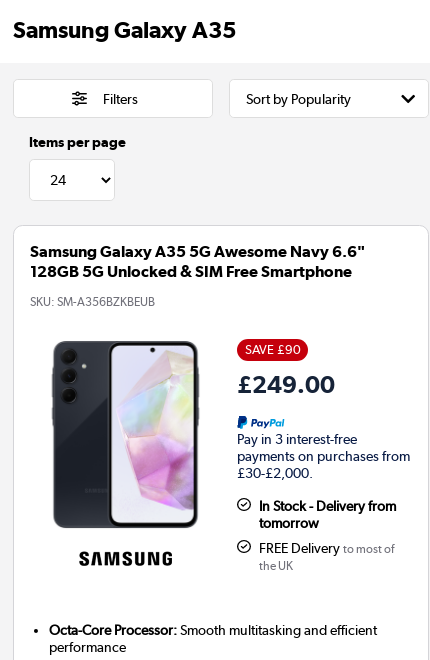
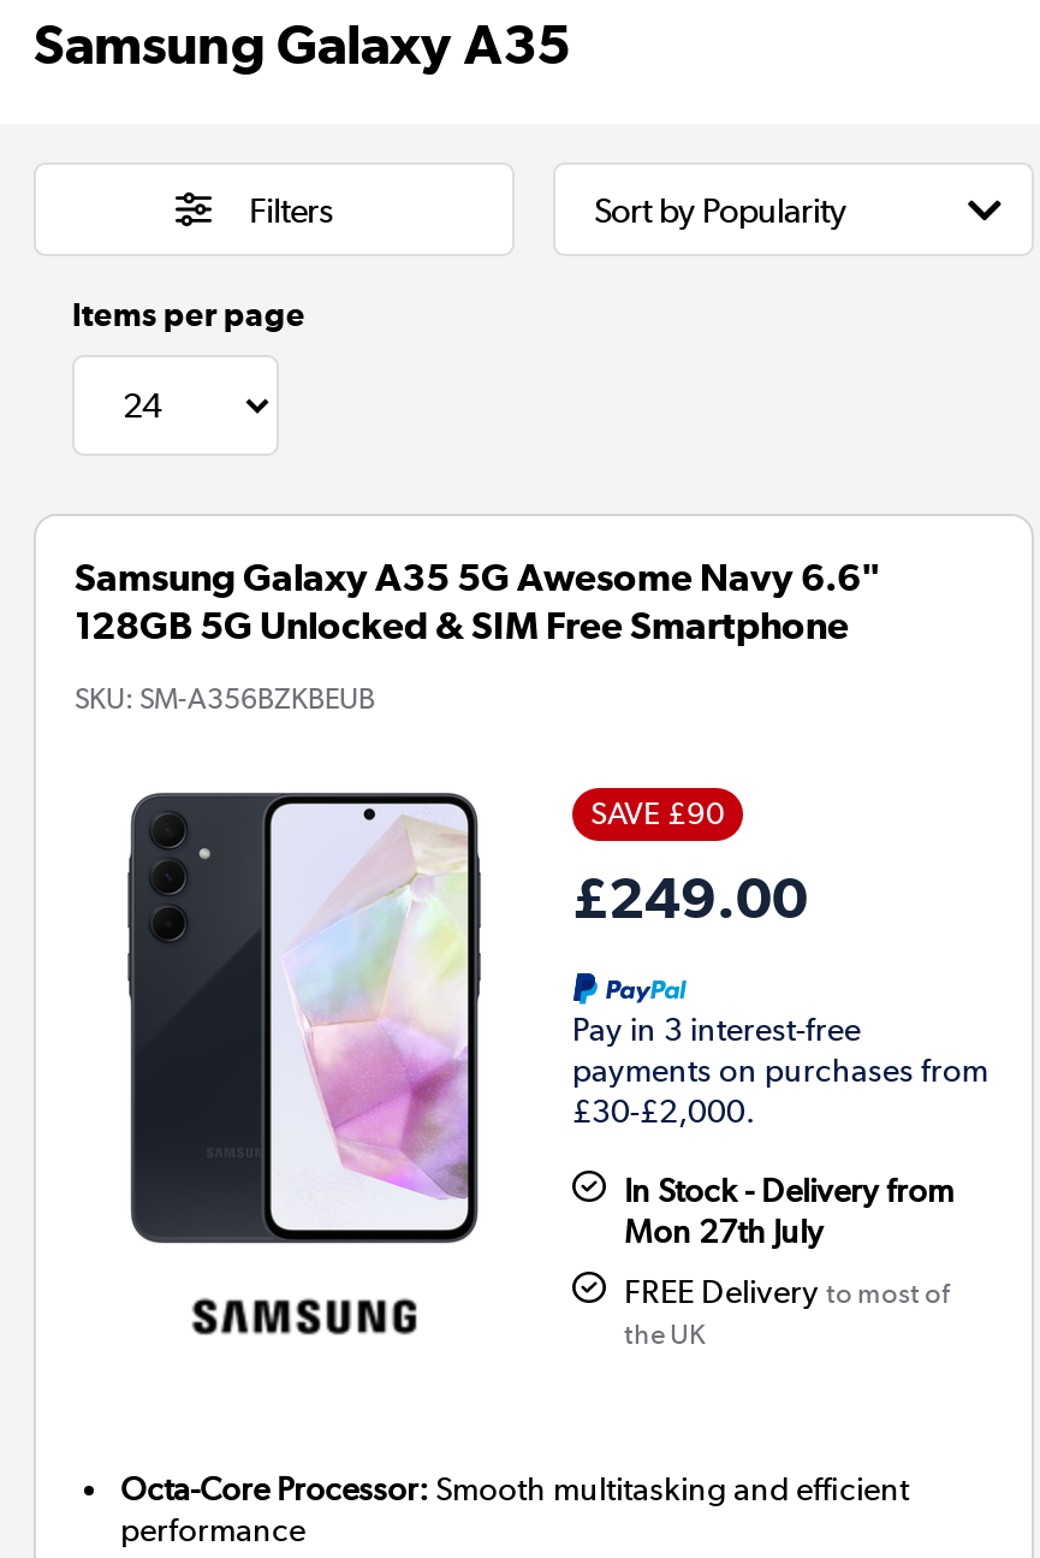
- tomorrow
+ Mon 27th July
